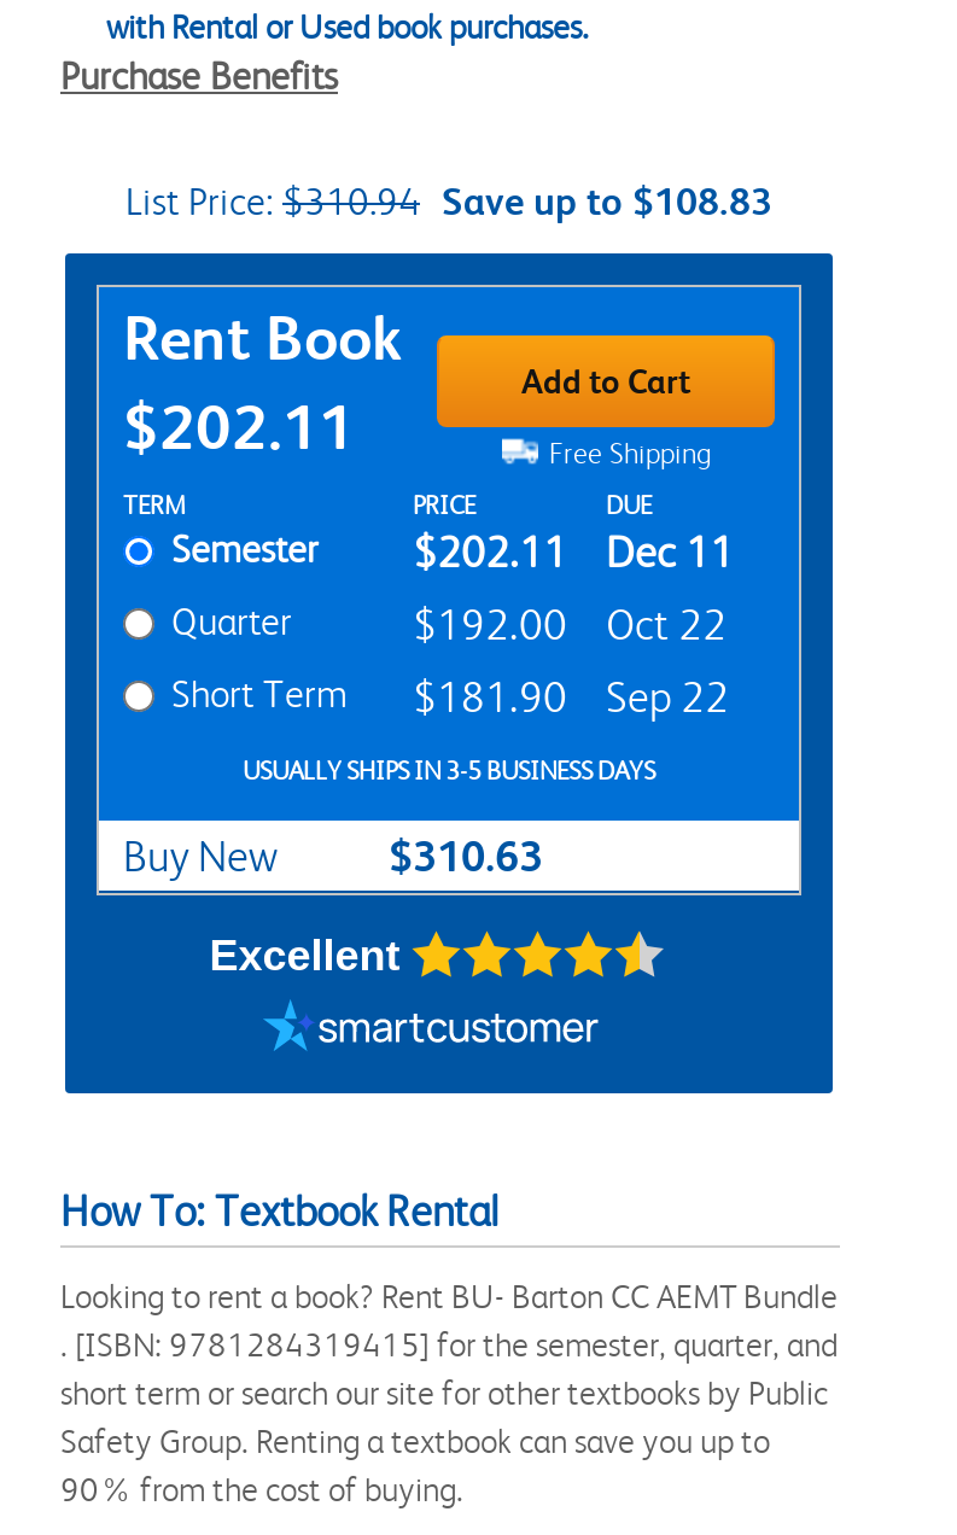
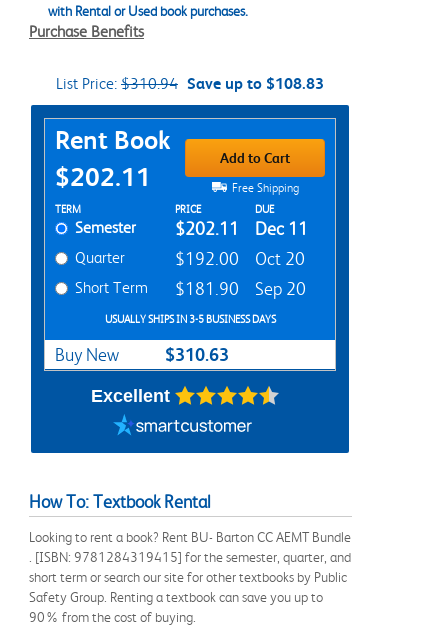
- $192.00 Oct 22
+ $192.00 Oct 20

- Short Term $181.90 Sep 22
+ Short Term $181.90 Sep 20
